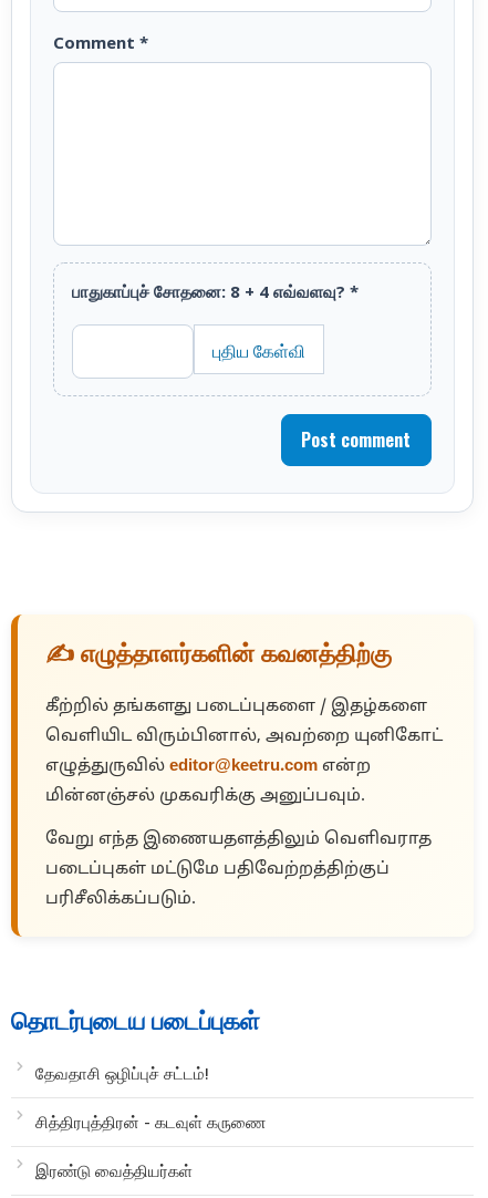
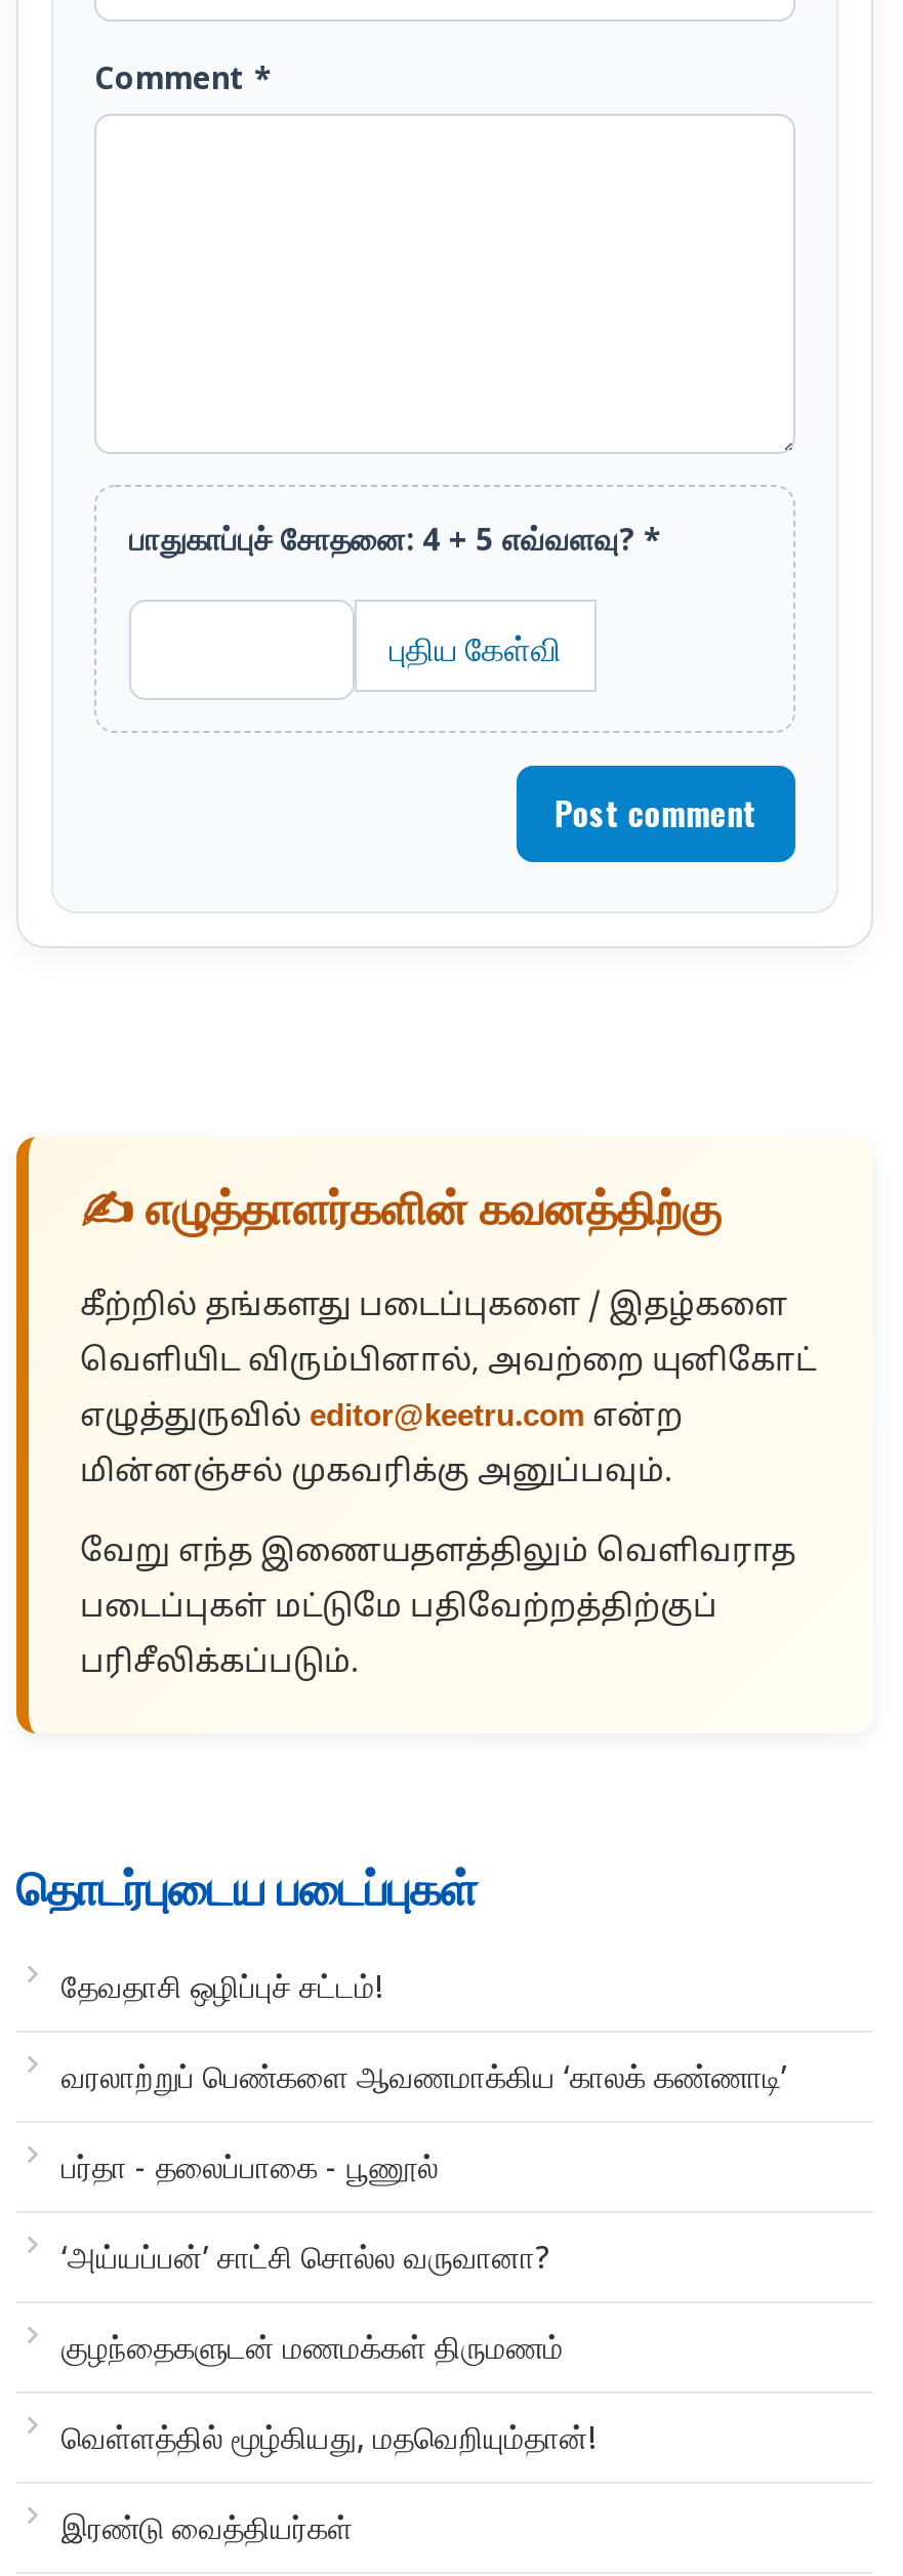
- பாதுகாப்புச் சோதனை: 8 + 4 எவ்வளவு? *
+ பாதுகாப்புச் சோதனை: 4 + 5 எவ்வளவு? *

- சித்திரபுத்திரன் - கடவுள் கருணை
+ வரலாற்றுப் பெண்களை ஆவணமாக்கிய ‘காலக் கண்ணாடி’
+ பர்தா - தலைப்பாகை - பூணூல்
+ ‘அய்யப்பன்’ சாட்சி சொல்ல வருவானா?
+ குழந்தைகளுடன் மணமக்கள் திருமணம்
+ வெள்ளத்தில் மூழ்கியது, மதவெறியும்தான்!
